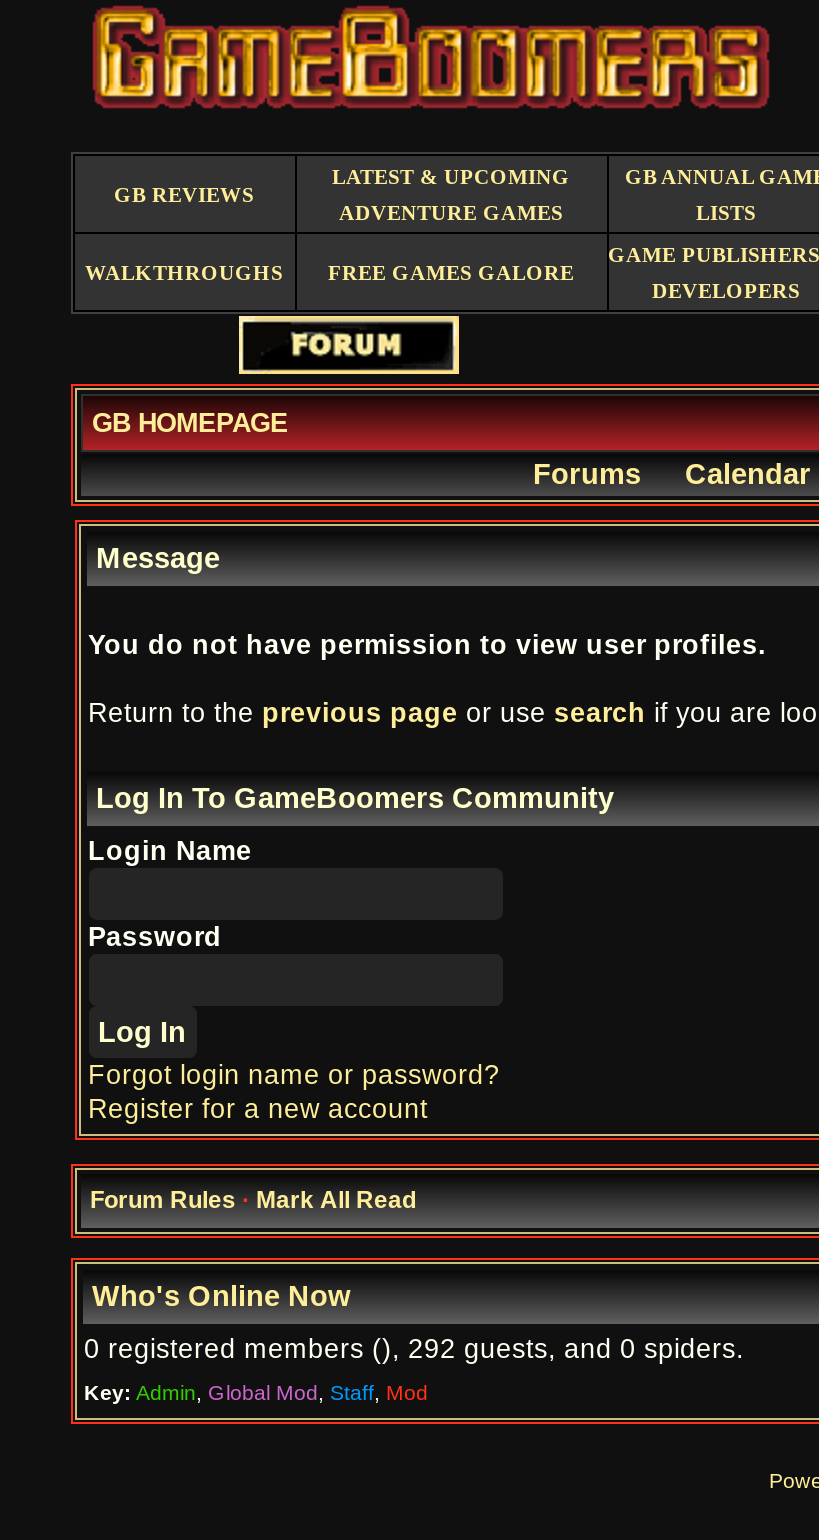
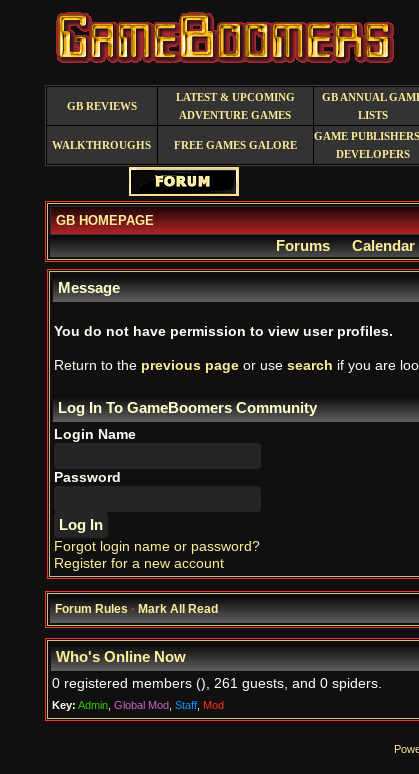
- 0 registered members (), 292 guests, and 0 spiders.
+ 0 registered members (), 261 guests, and 0 spiders.
